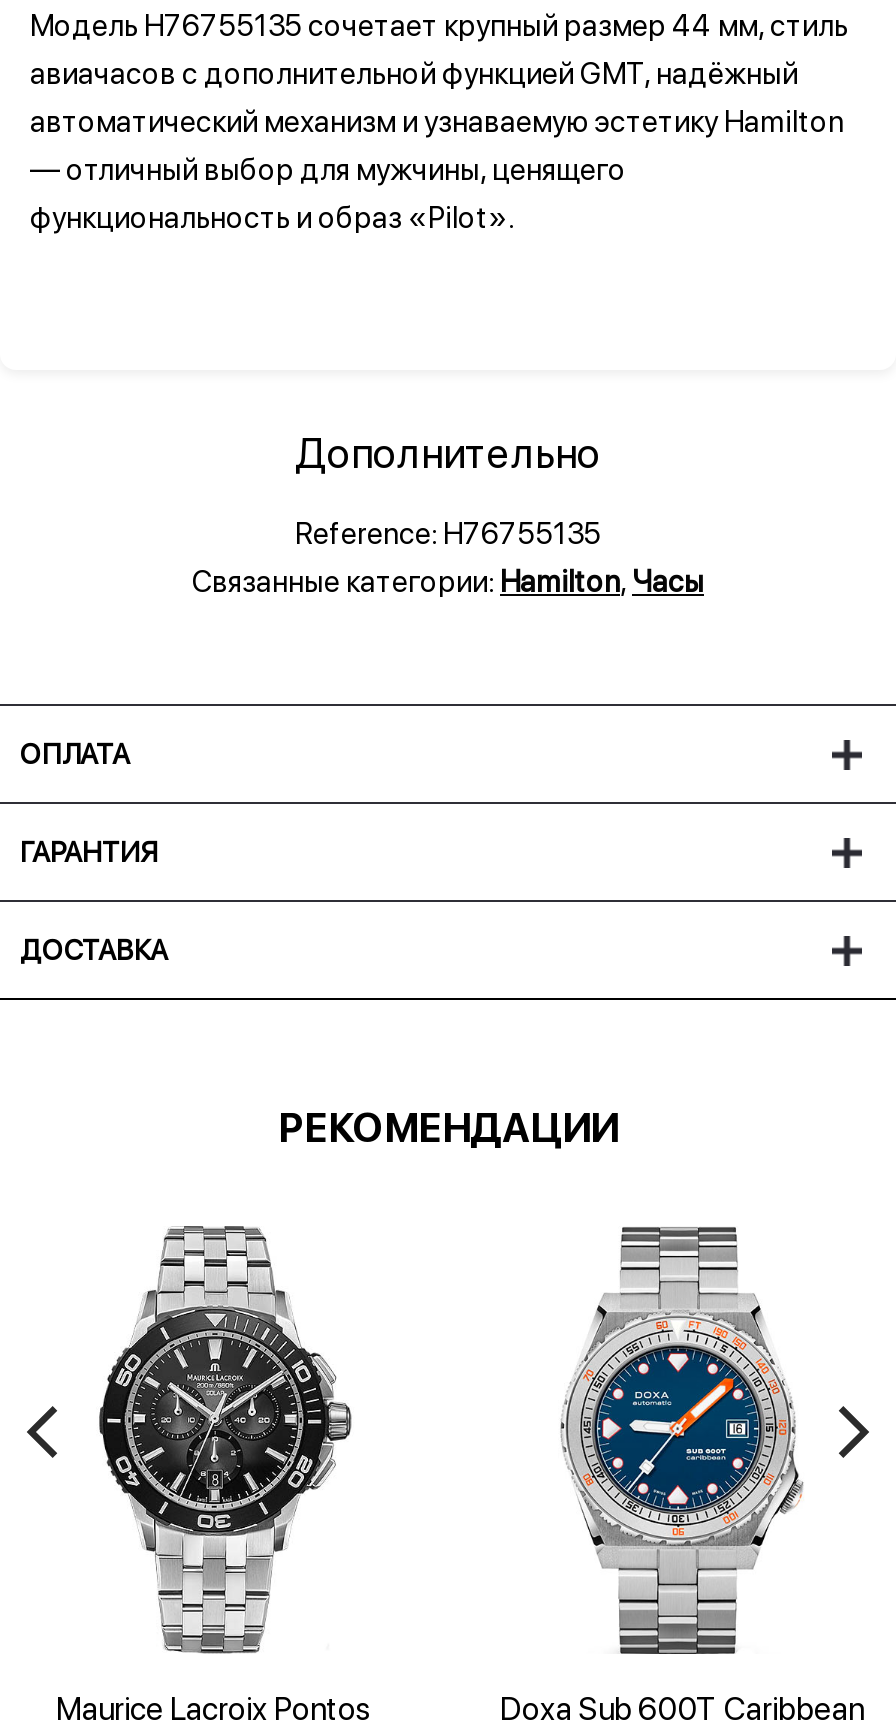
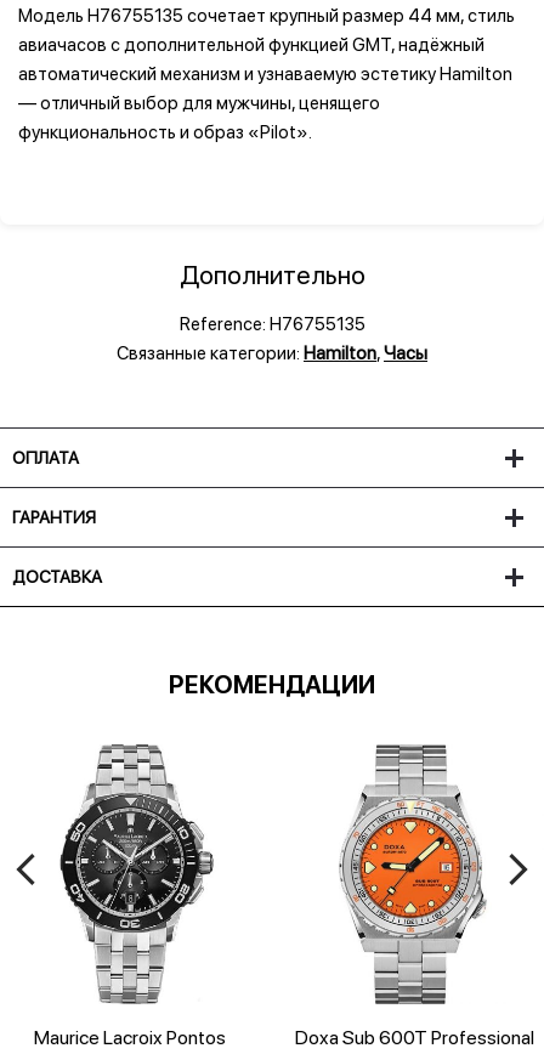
- [image]
+ [image]

- Doxa Sub 600T Caribbean
+ Doxa Sub 600T Professional
